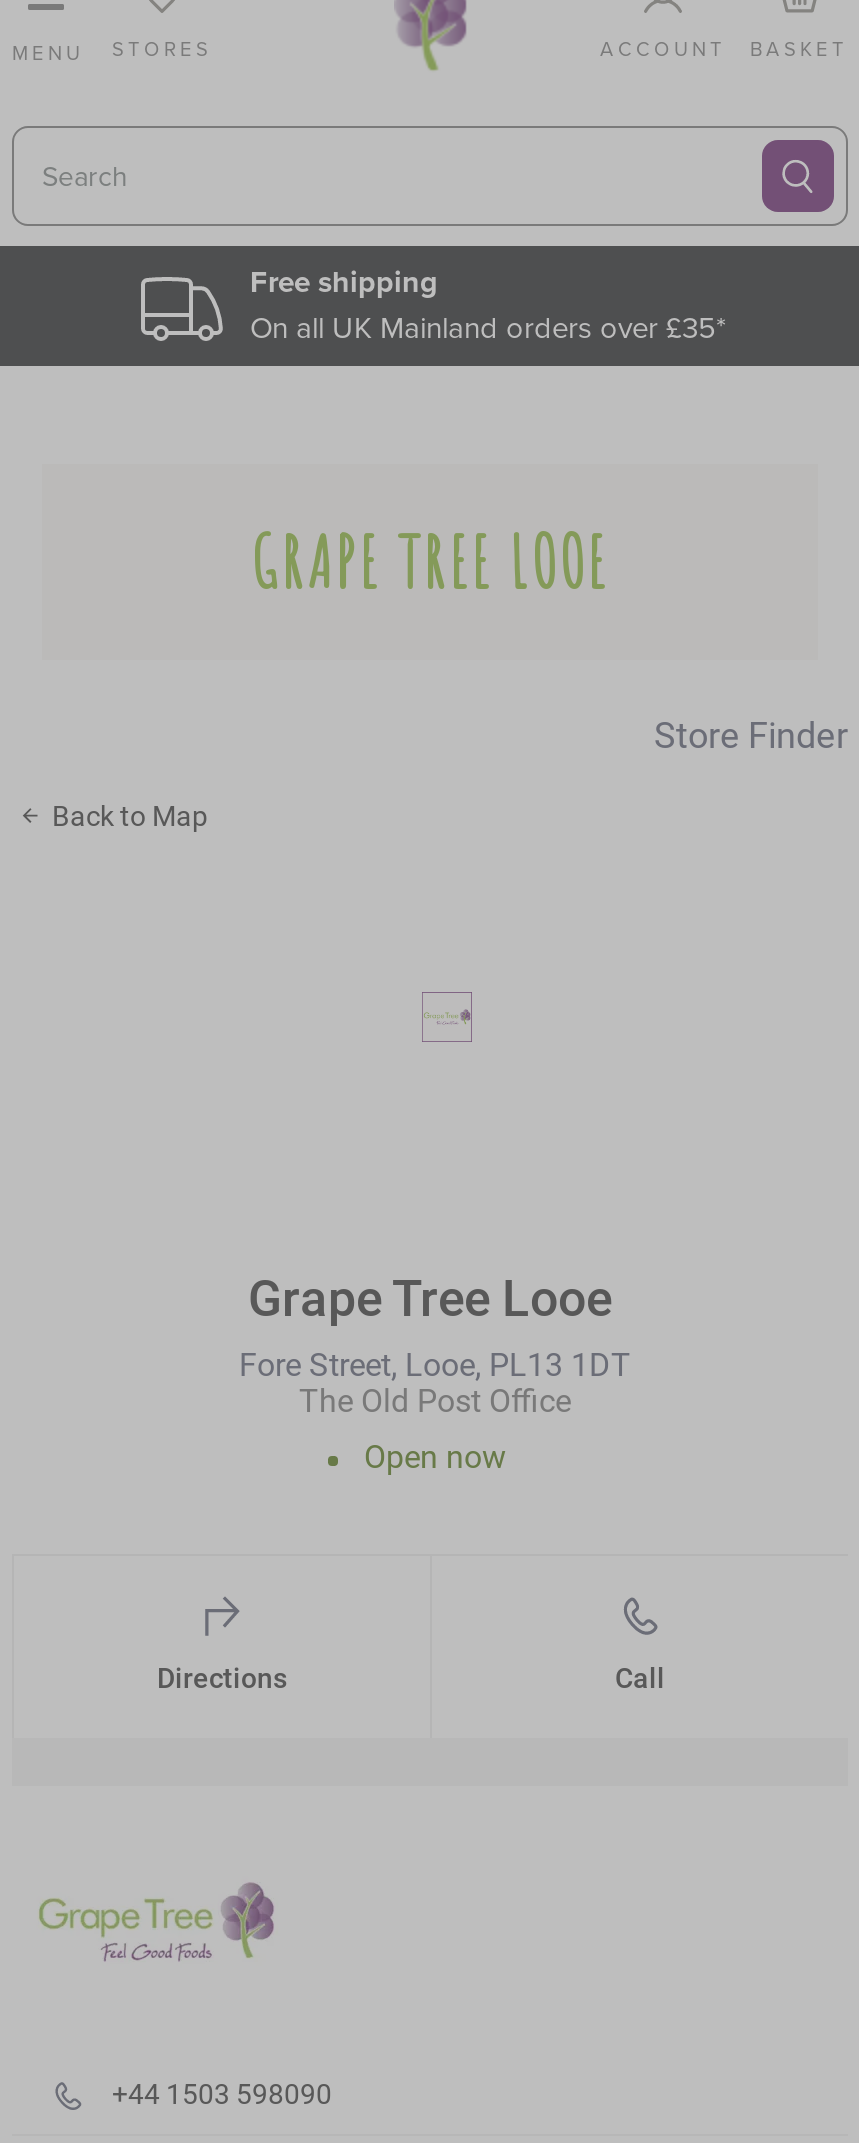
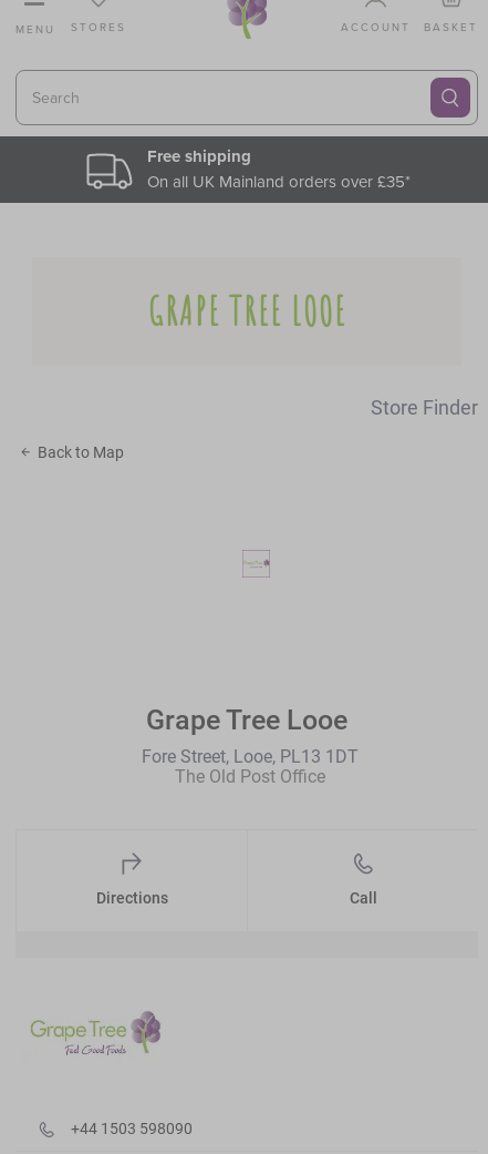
- Open now
